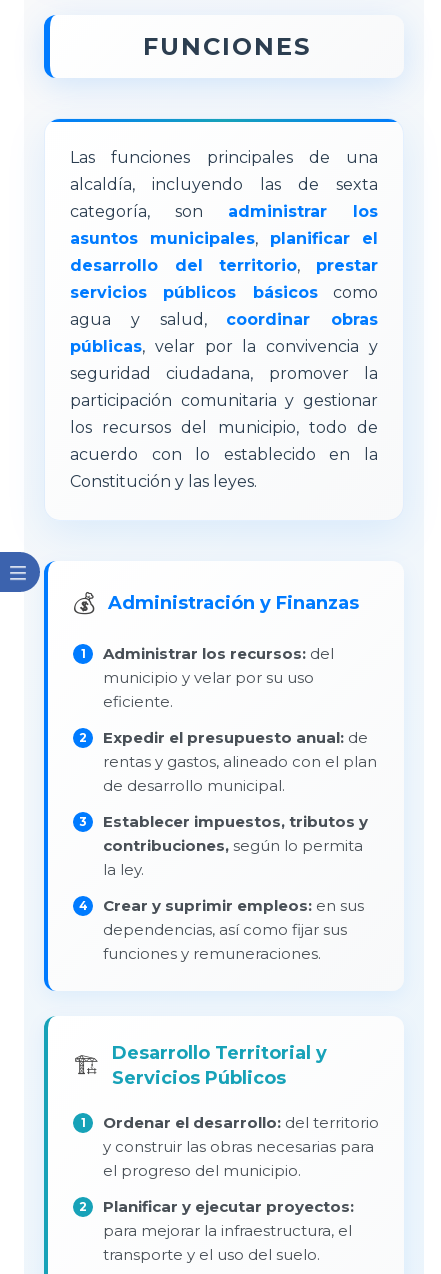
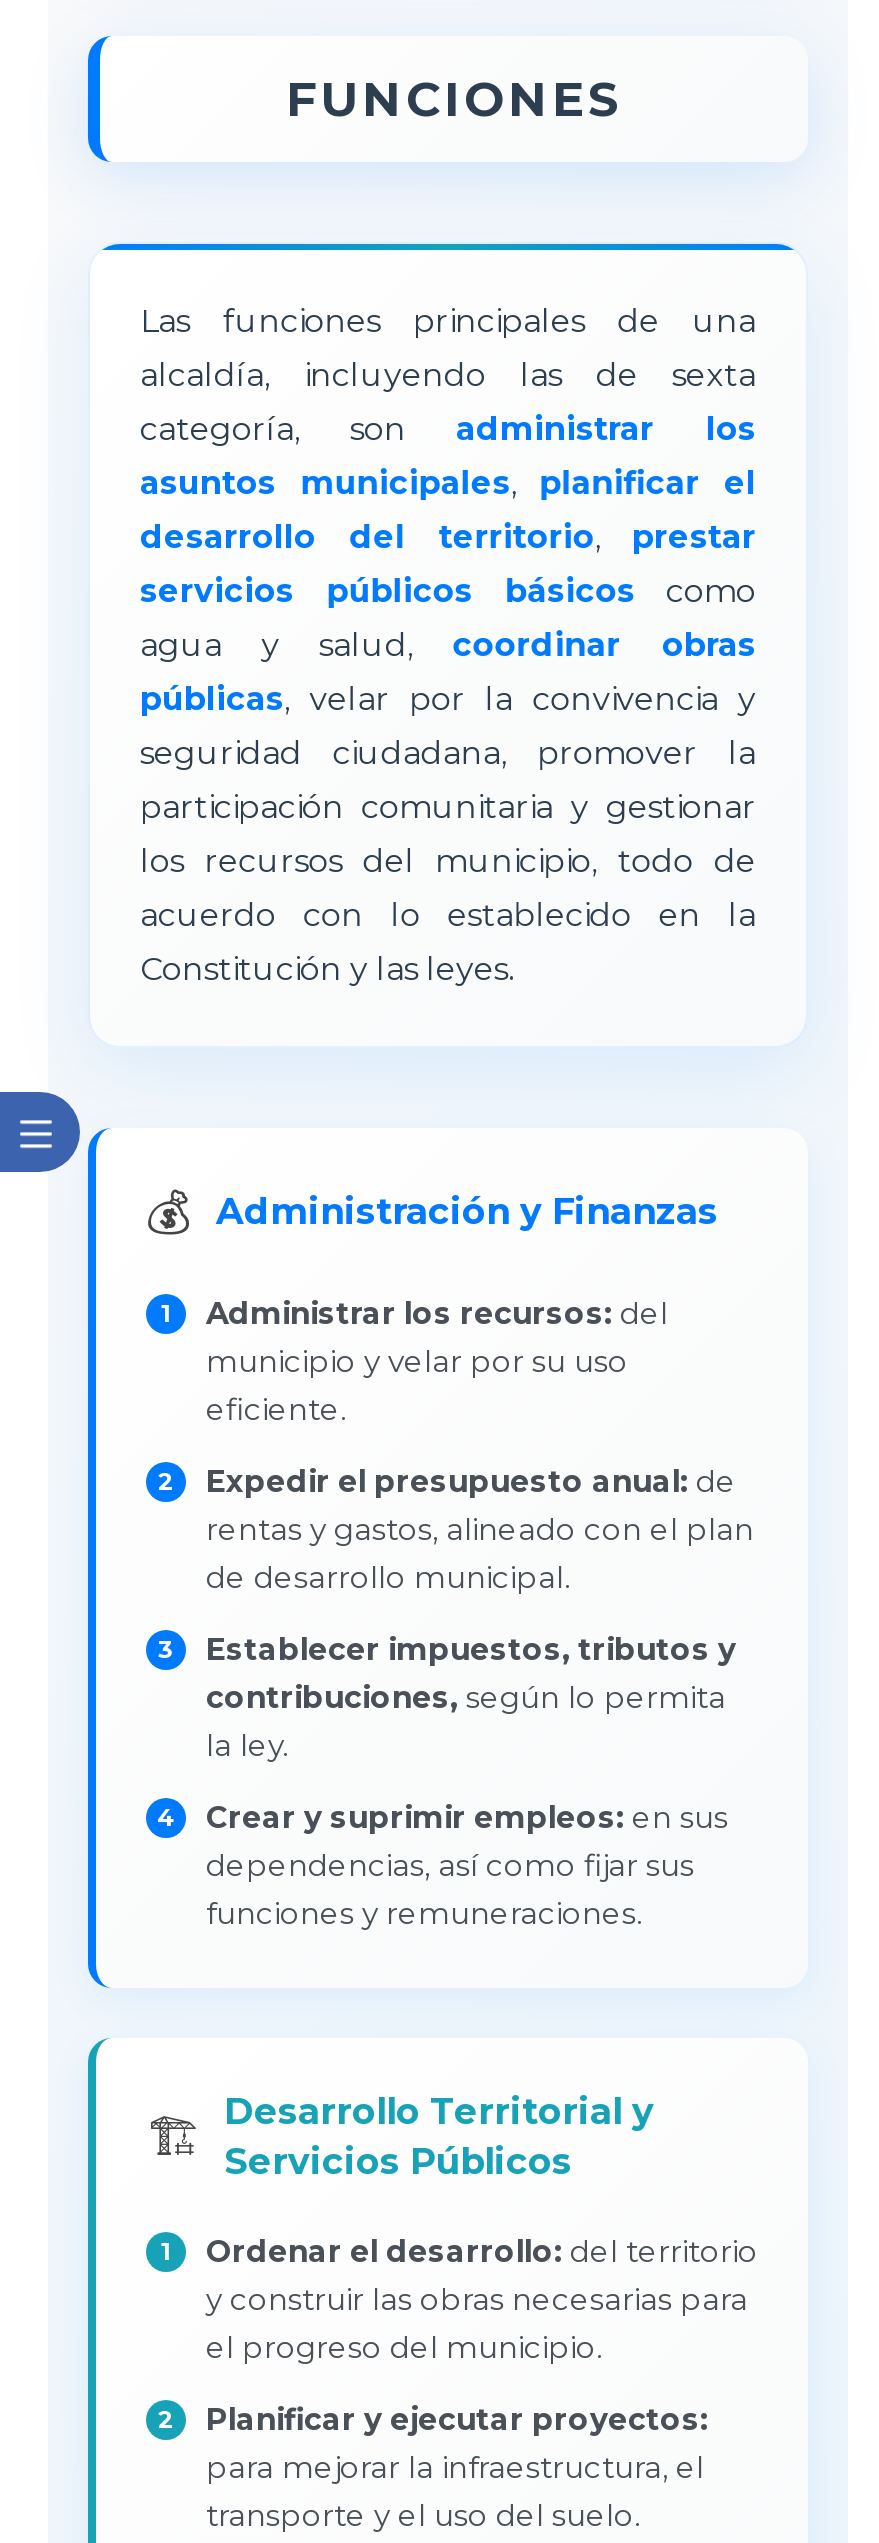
- [image]
+ [image]
